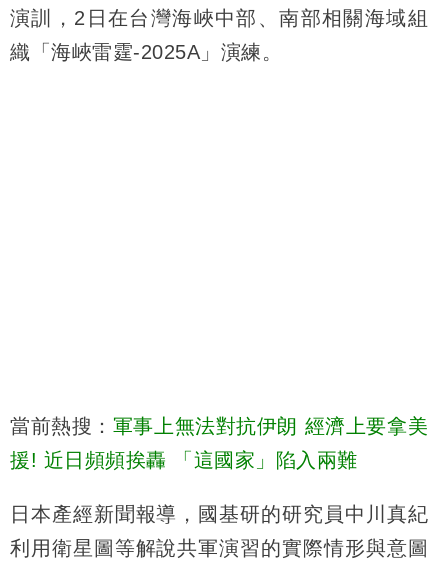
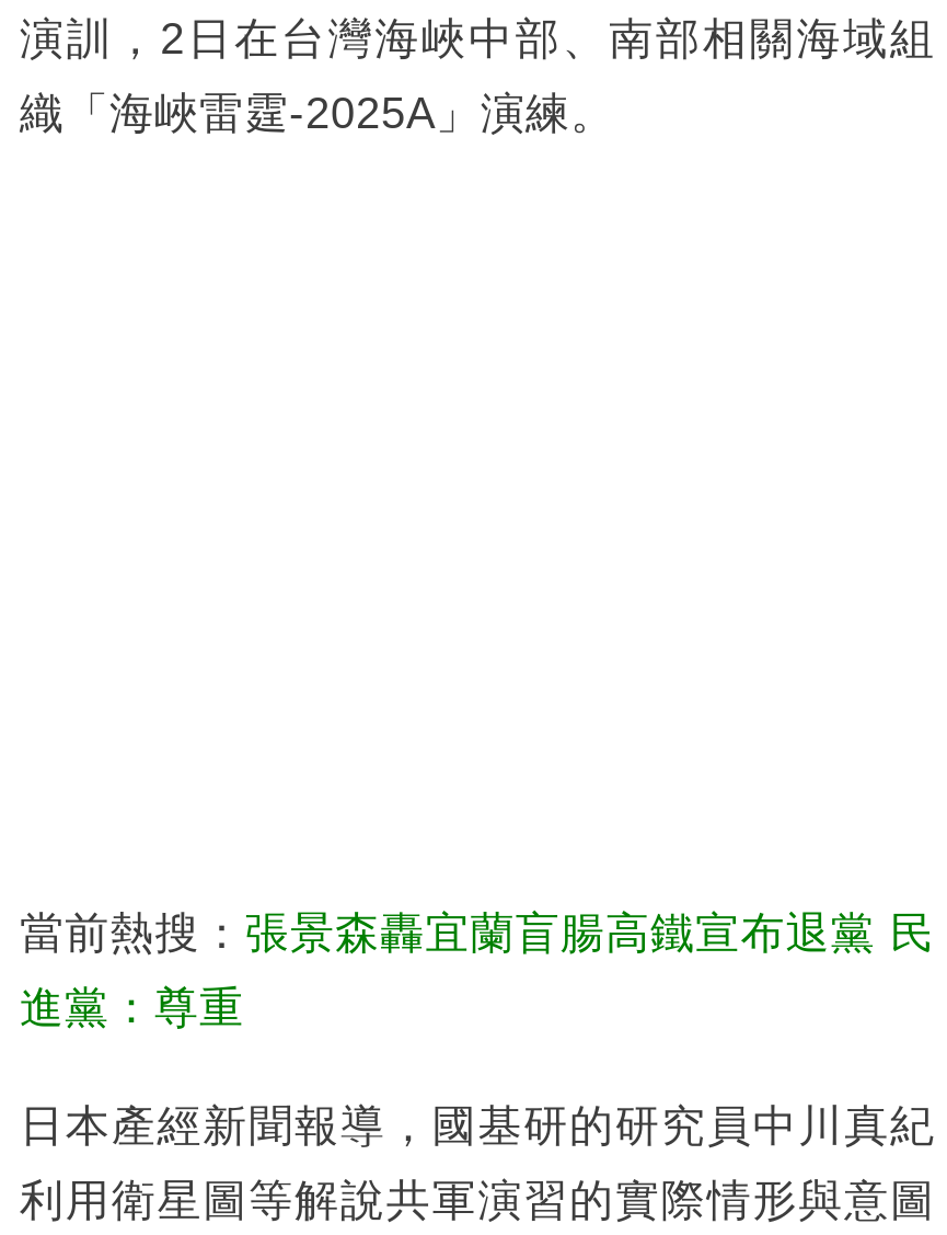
- 當前熱搜：軍事上無法對抗伊朗 經濟上要拿美
+ 當前熱搜：張景森轟宜蘭盲腸高鐵宣布退黨 民

- 援! 近日頻頻挨轟 「這國家」陷入兩難
+ 進黨：尊重
